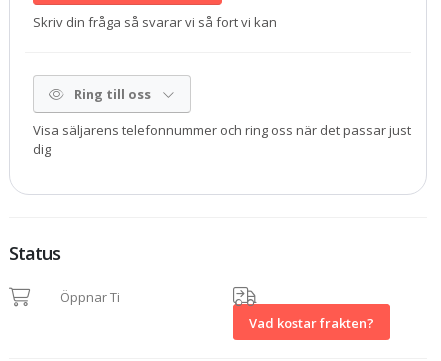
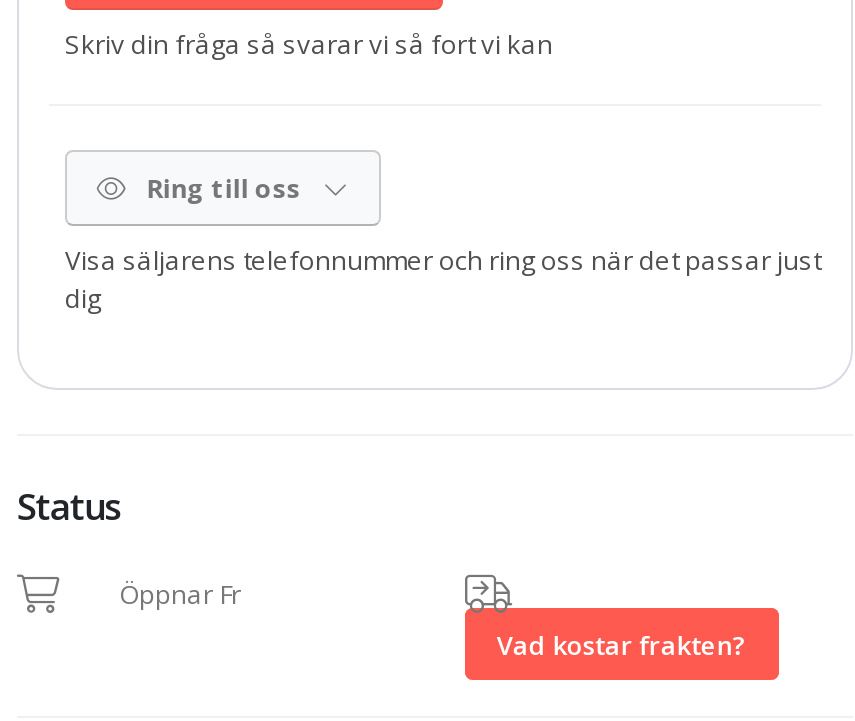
- Öppnar Ti
+ Öppnar Fr
